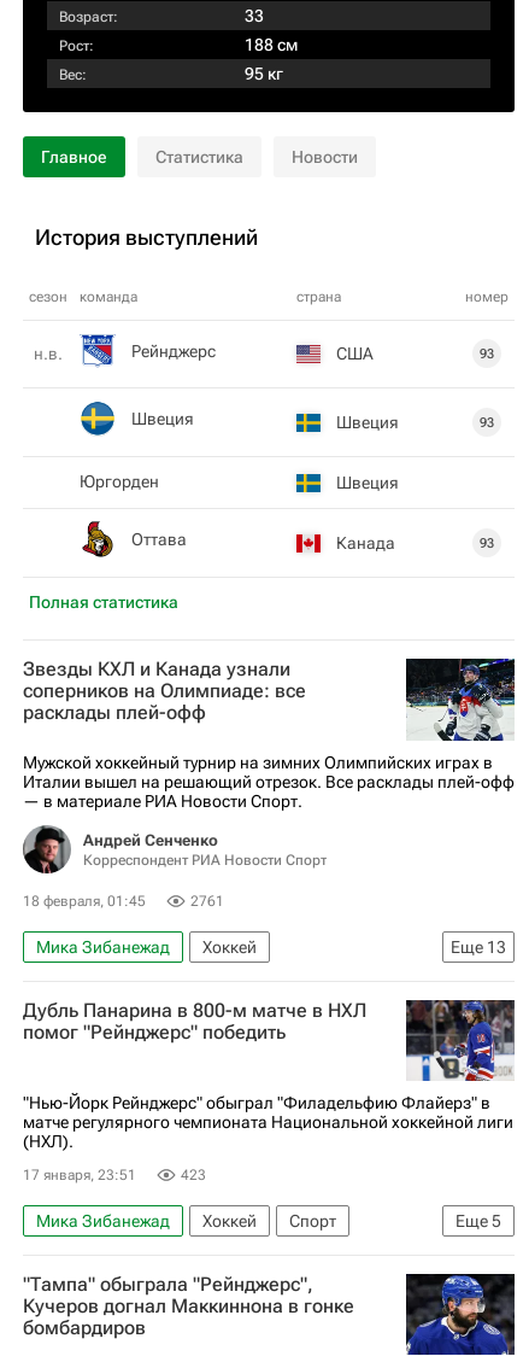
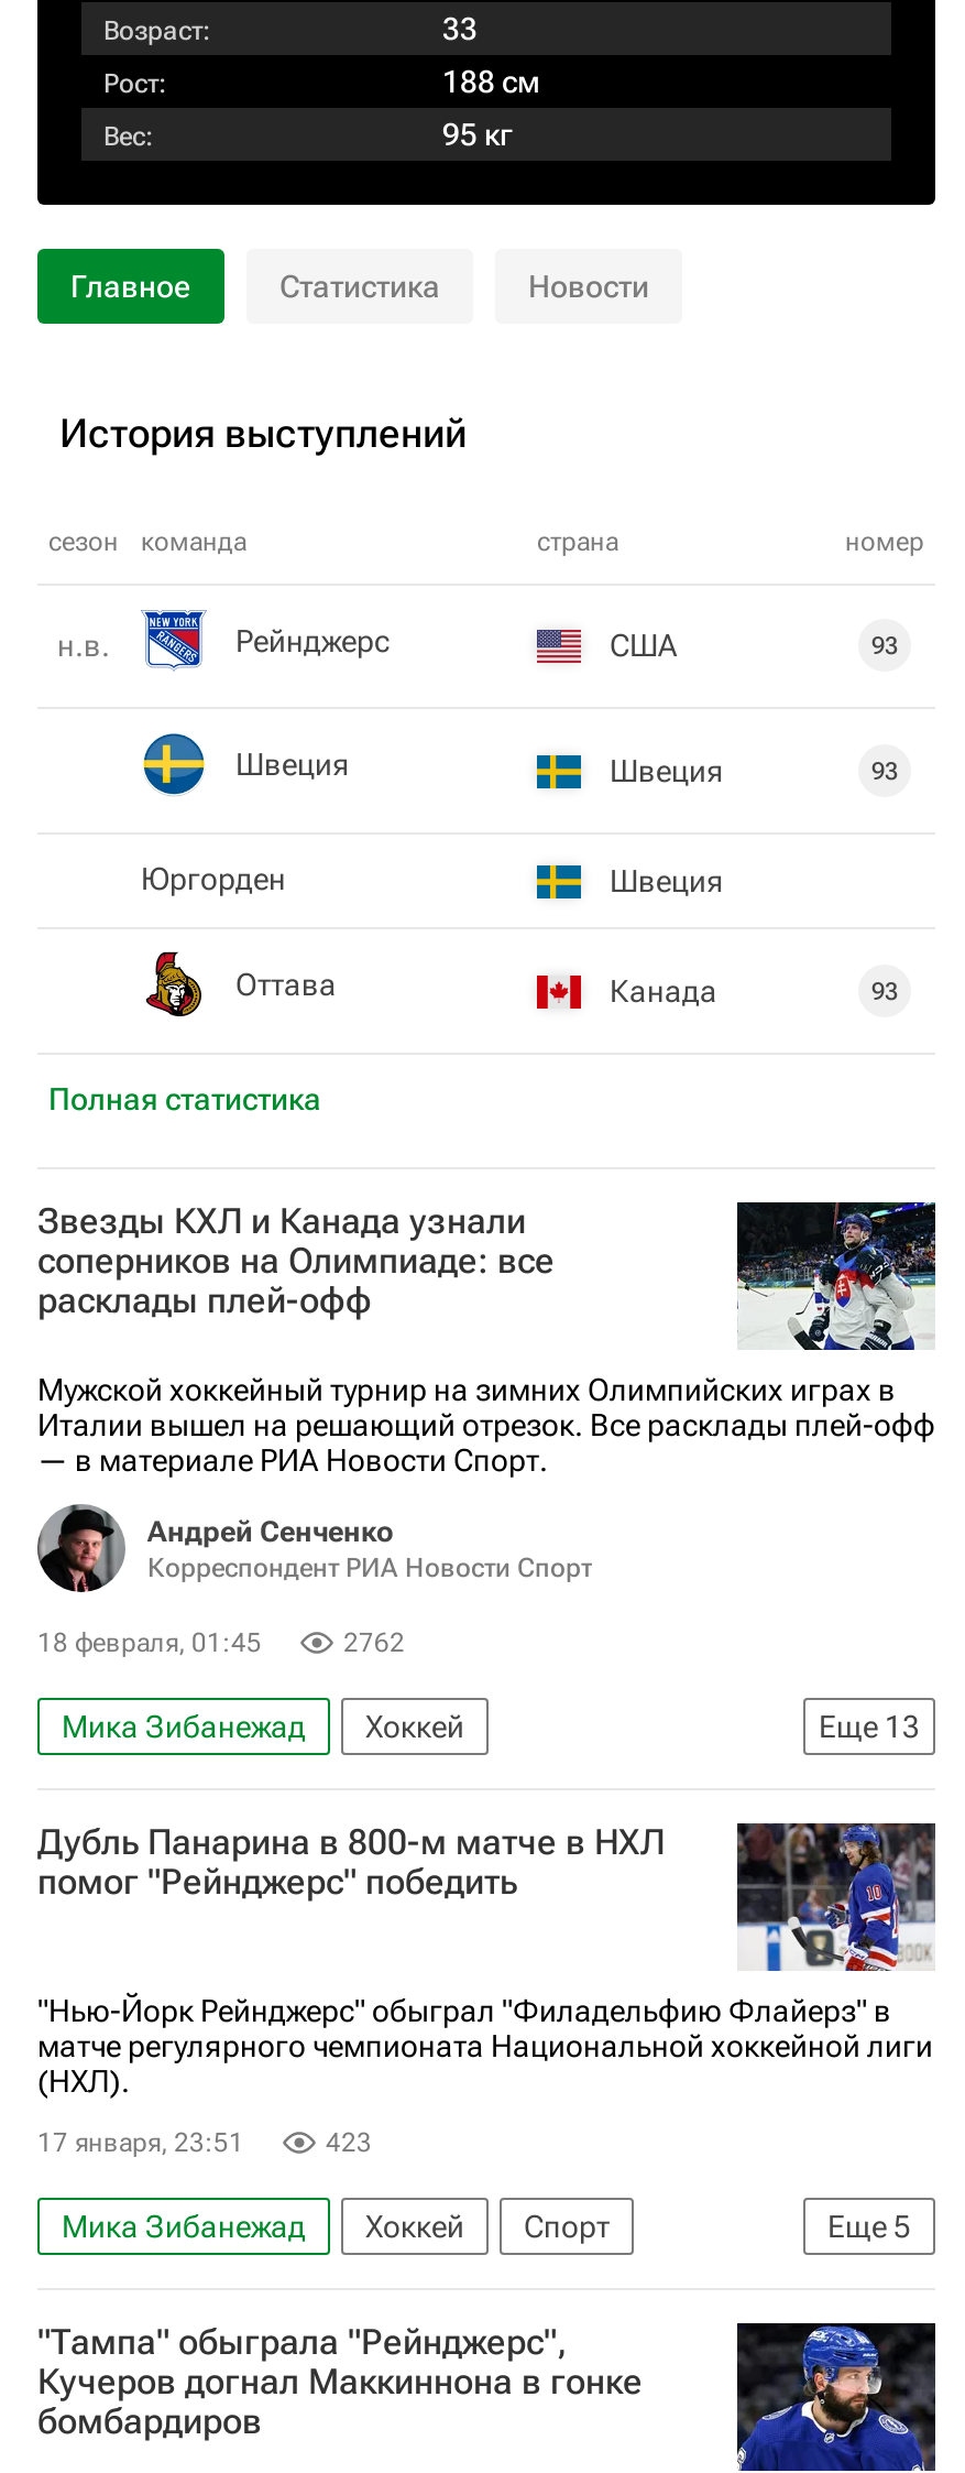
- 2761
+ 2762
